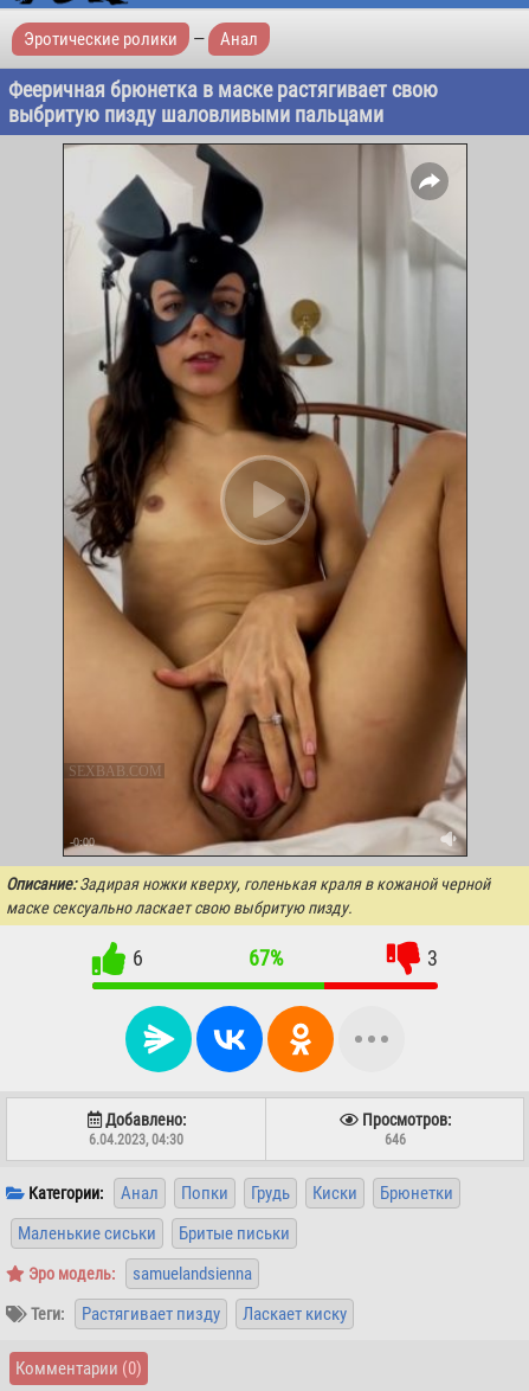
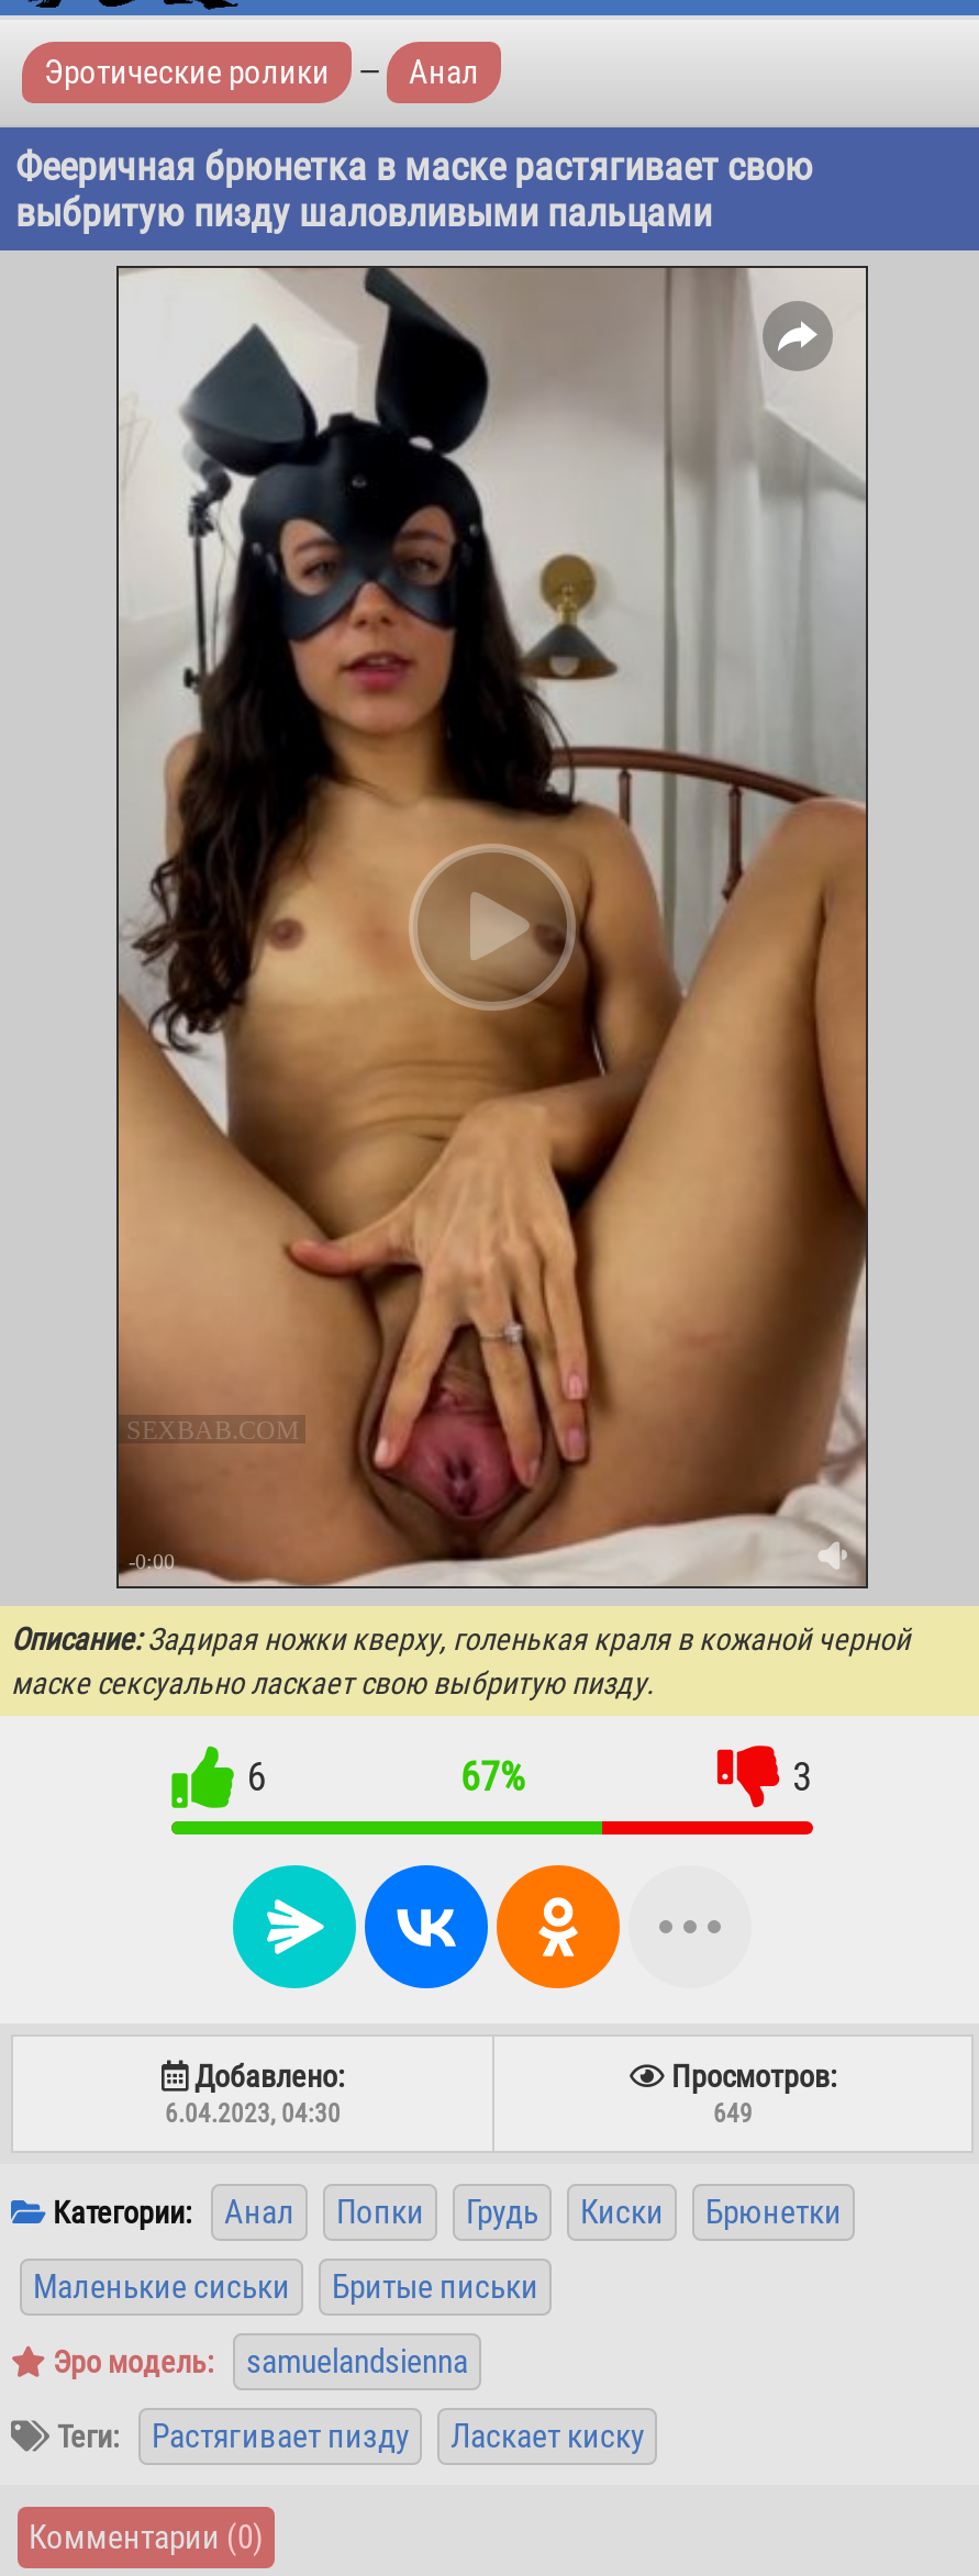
- 646
+ 649
